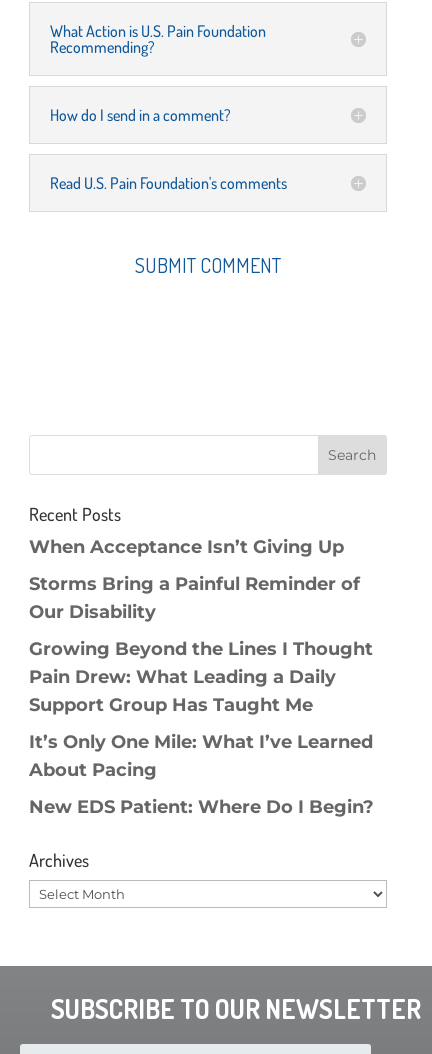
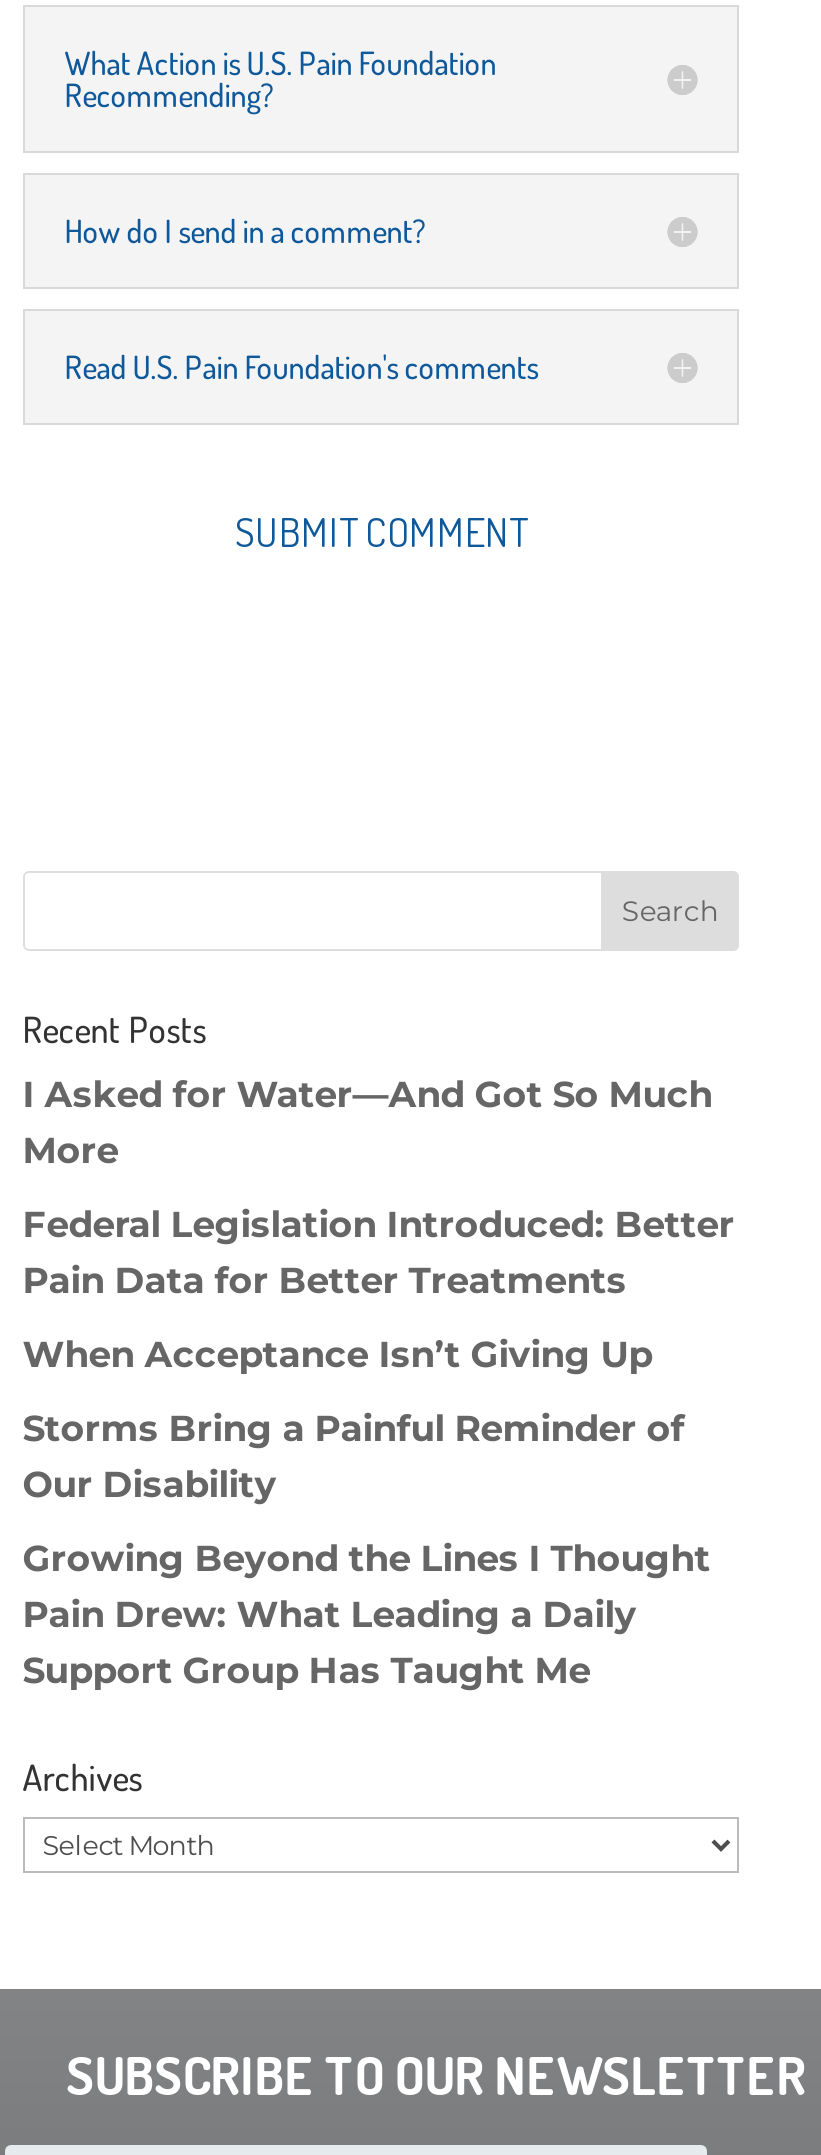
+ I Asked for Water—And Got So Much
+ More
+ Federal Legislation Introduced: Better
+ Pain Data for Better Treatments

moved down: When Acceptance Isn’t Giving Up | Storms Bring a Painful Reminder of | Our Disability | Growing Beyond the Lines I Thought | Pain Drew: What Leading a Daily | Support Group Has Taught Me

- It’s Only One Mile: What I’ve Learned
- About Pacing
- New EDS Patient: Where Do I Begin?
